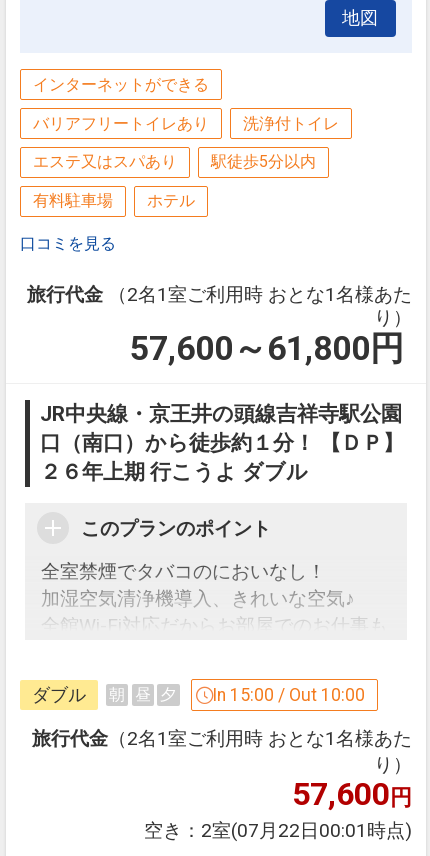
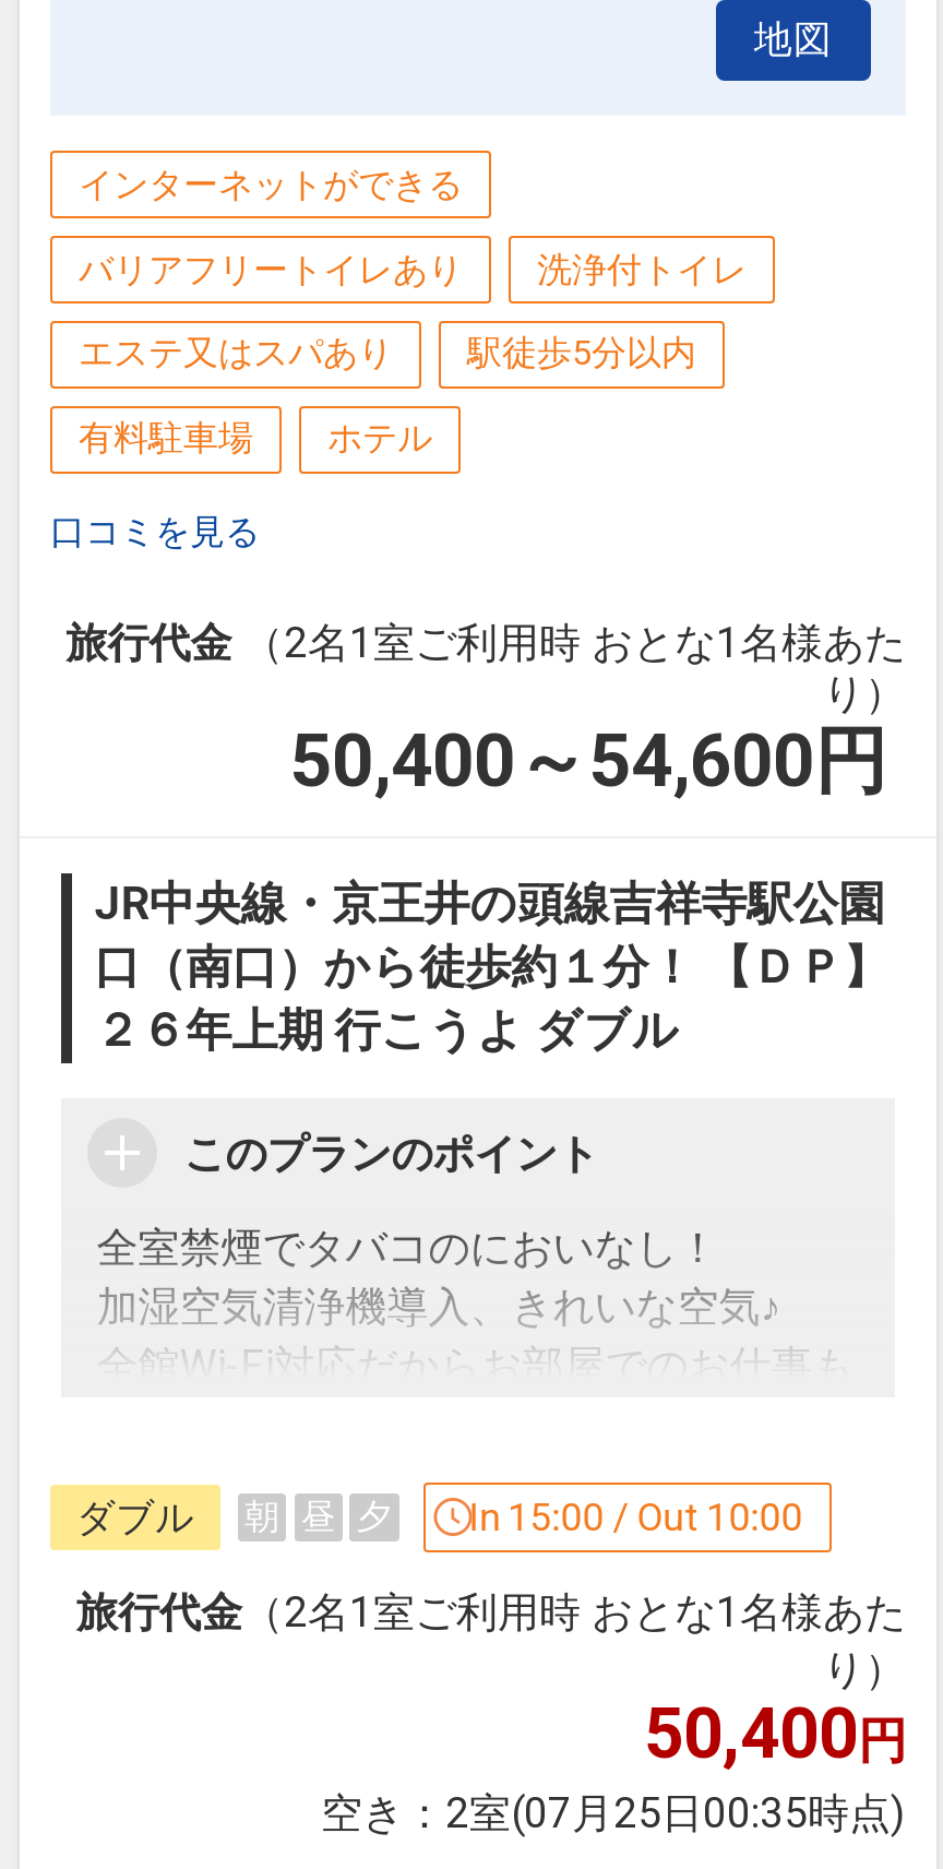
- 57,600～61,800円
+ 50,400～54,600円

- 57,600円
+ 50,400円

- 空き：2室(07月22日00:01時点)
+ 空き：2室(07月25日00:35時点)
